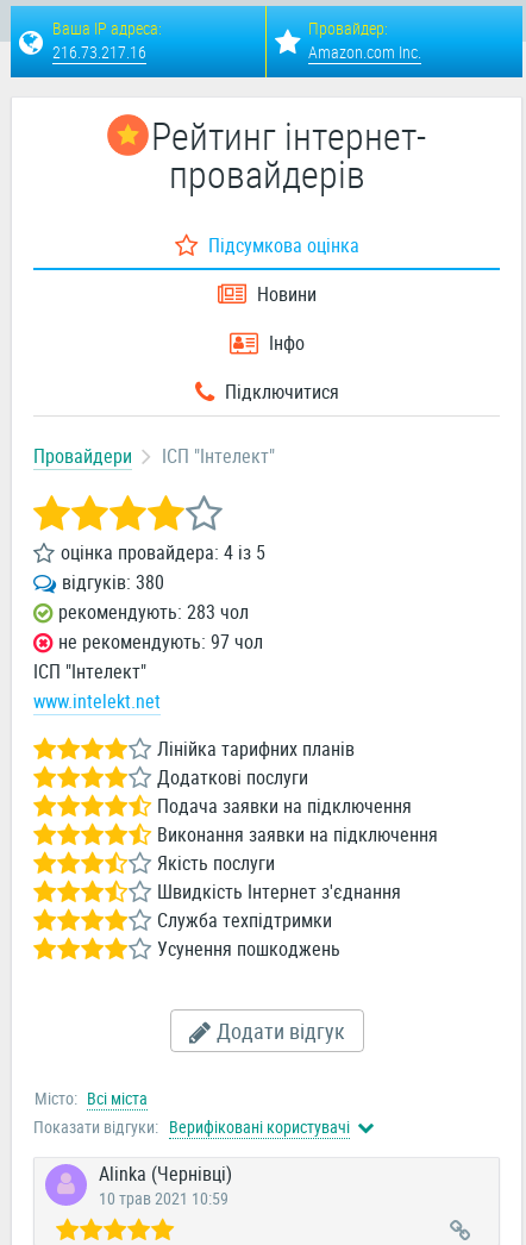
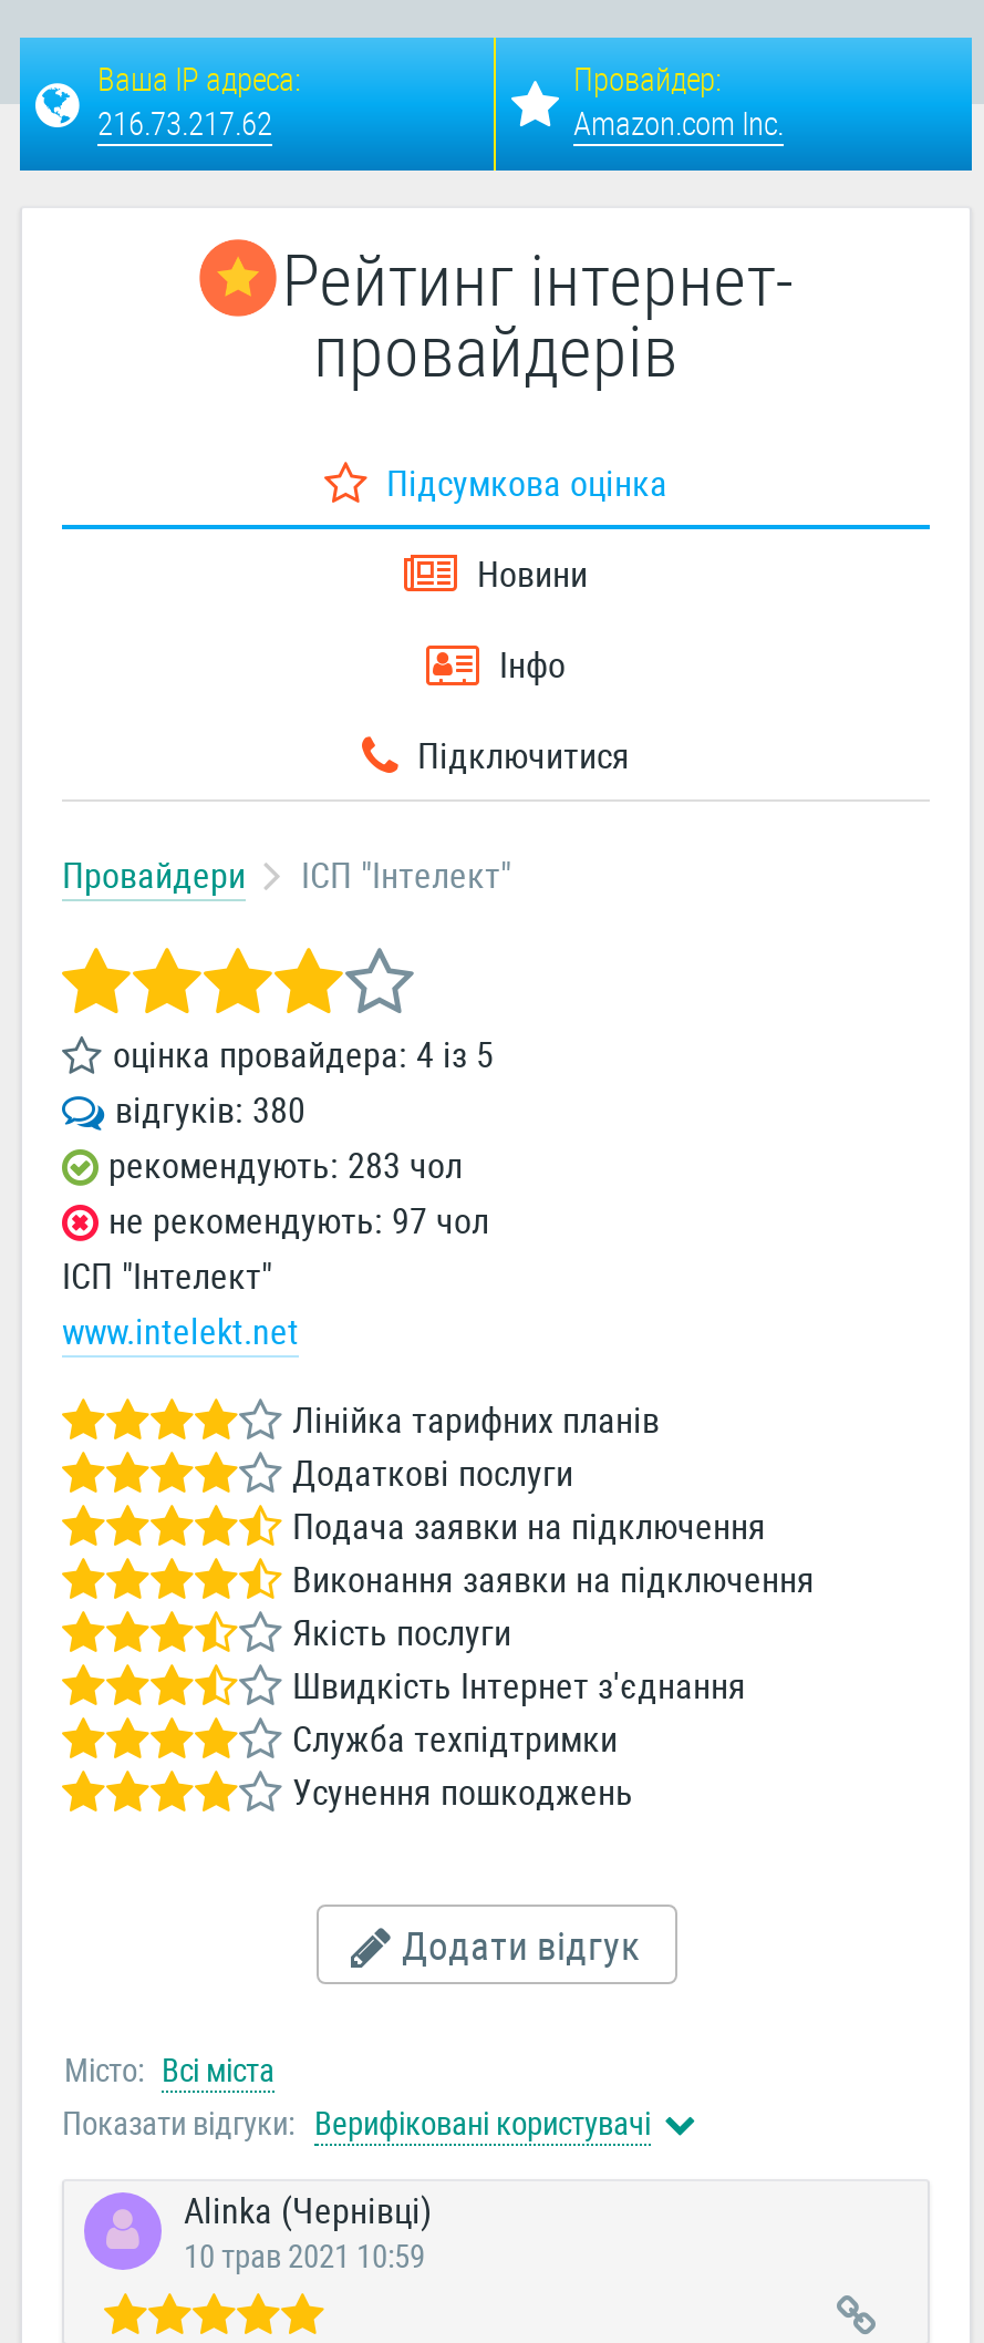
- 216.73.217.16
+ 216.73.217.62
